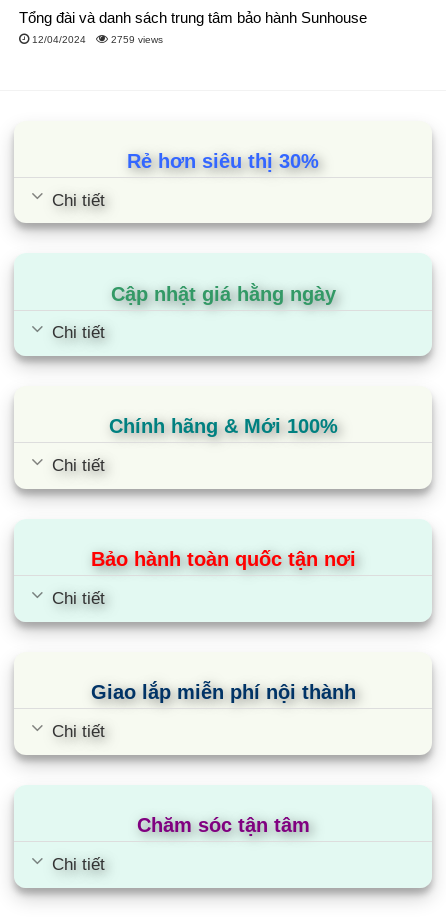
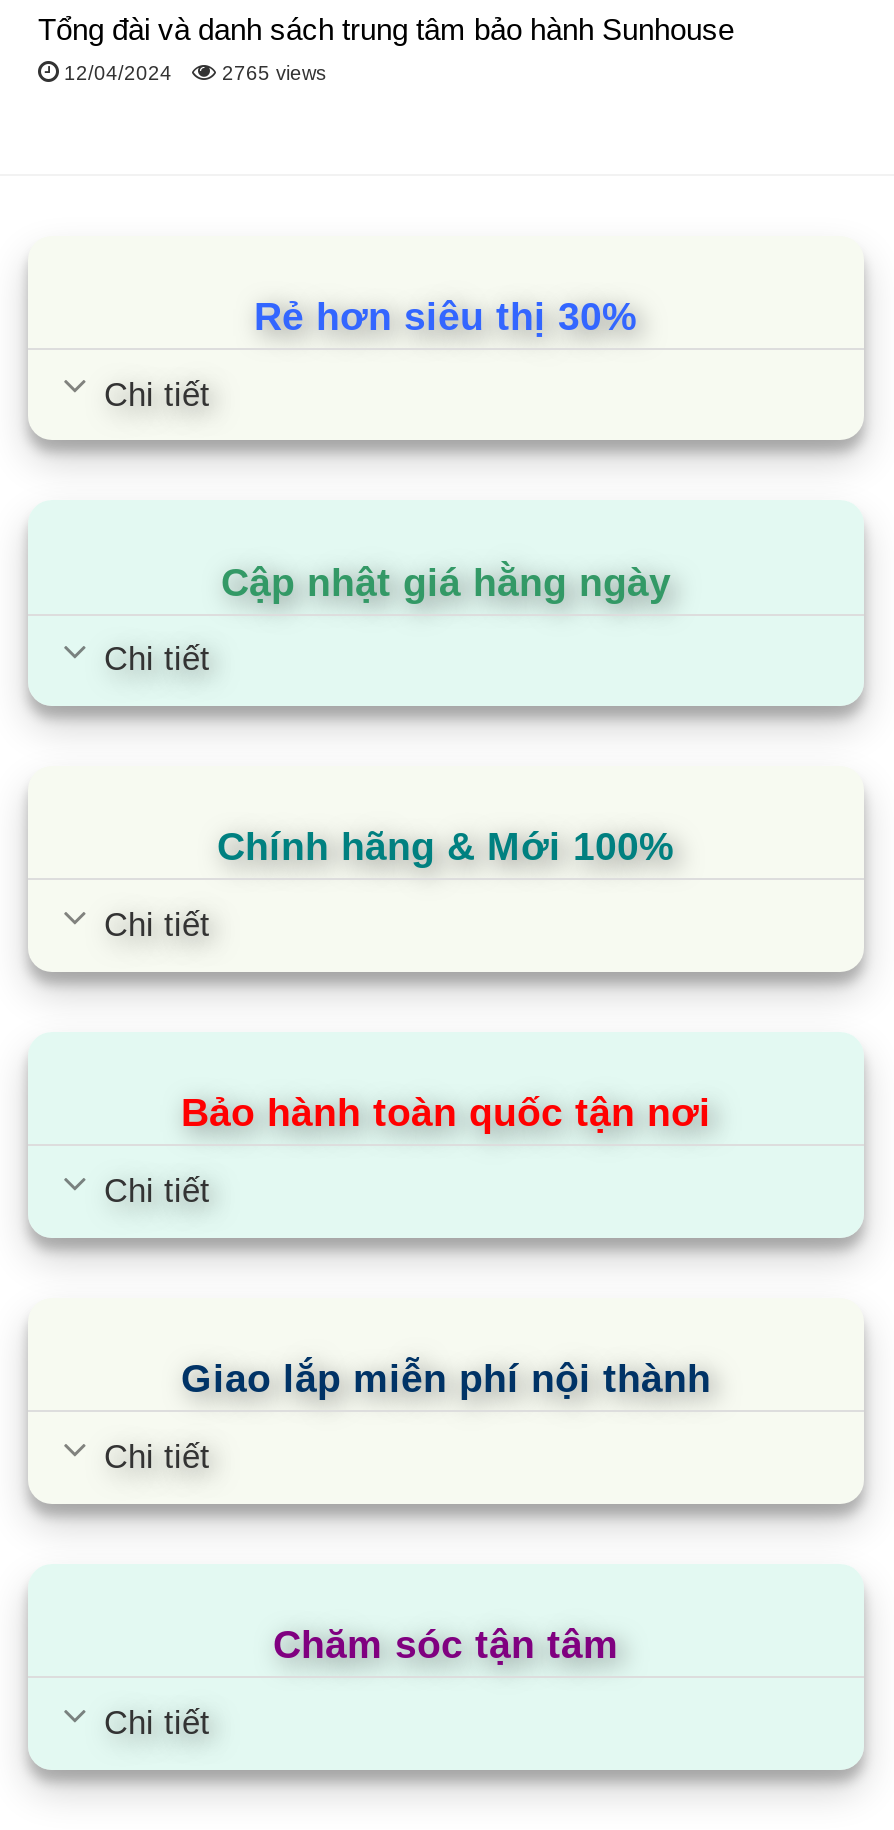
- 2759 views
+ 2765 views
